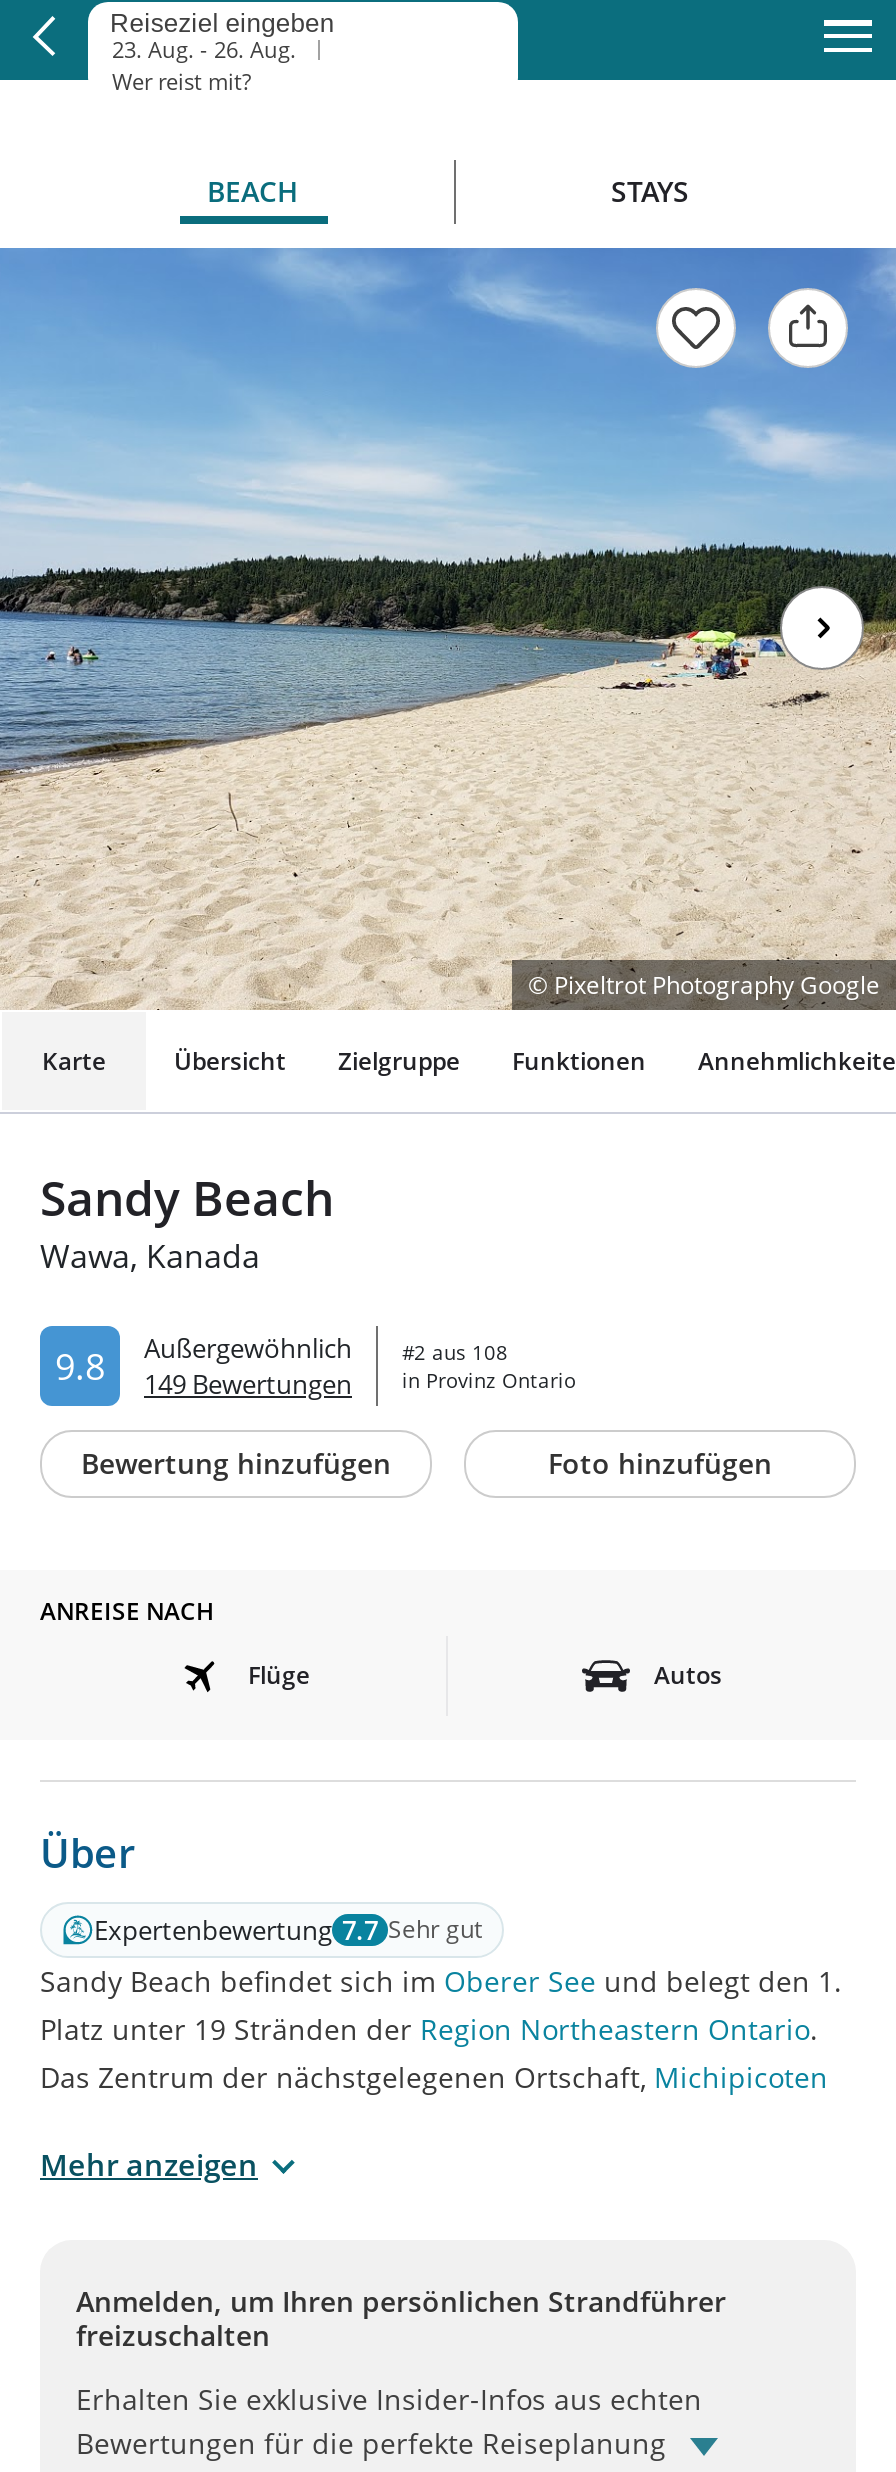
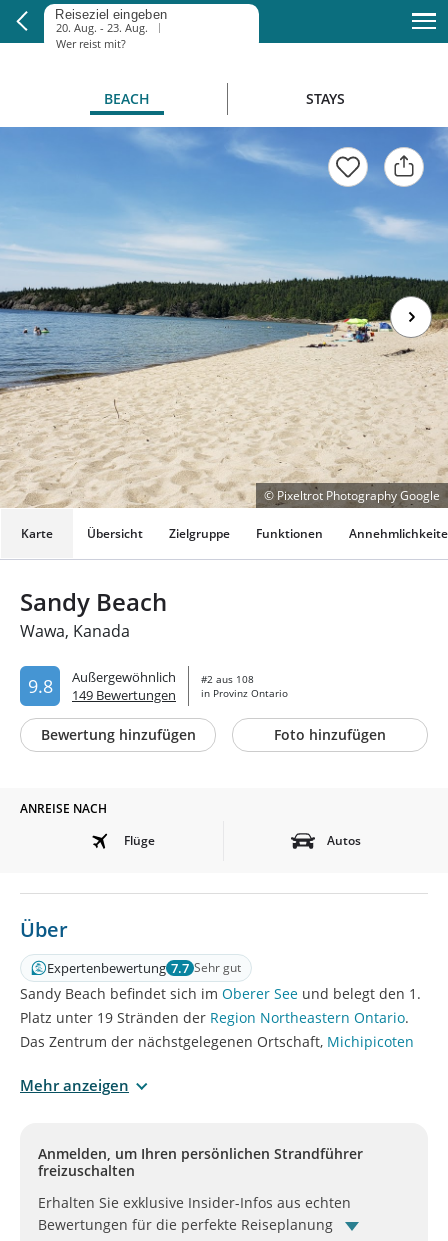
- 23. Aug. - 26. Aug.
+ 20. Aug. - 23. Aug.
